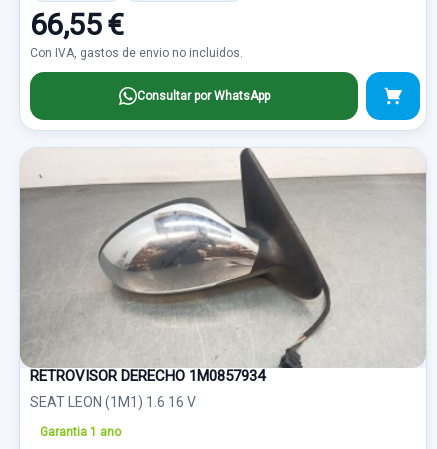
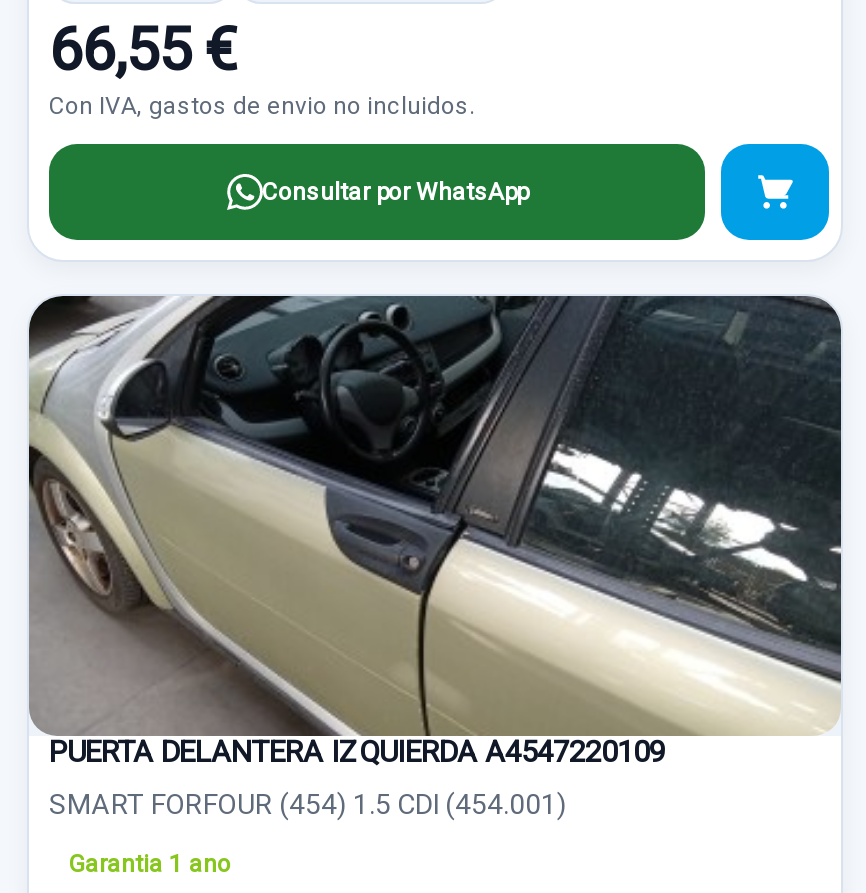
- [image]
- RETROVISOR DERECHO 1M0857934
+ [image]
+ PUERTA DELANTERA IZQUIERDA A4547220109

- SEAT LEON (1M1) 1.6 16 V
+ SMART FORFOUR (454) 1.5 CDI (454.001)
